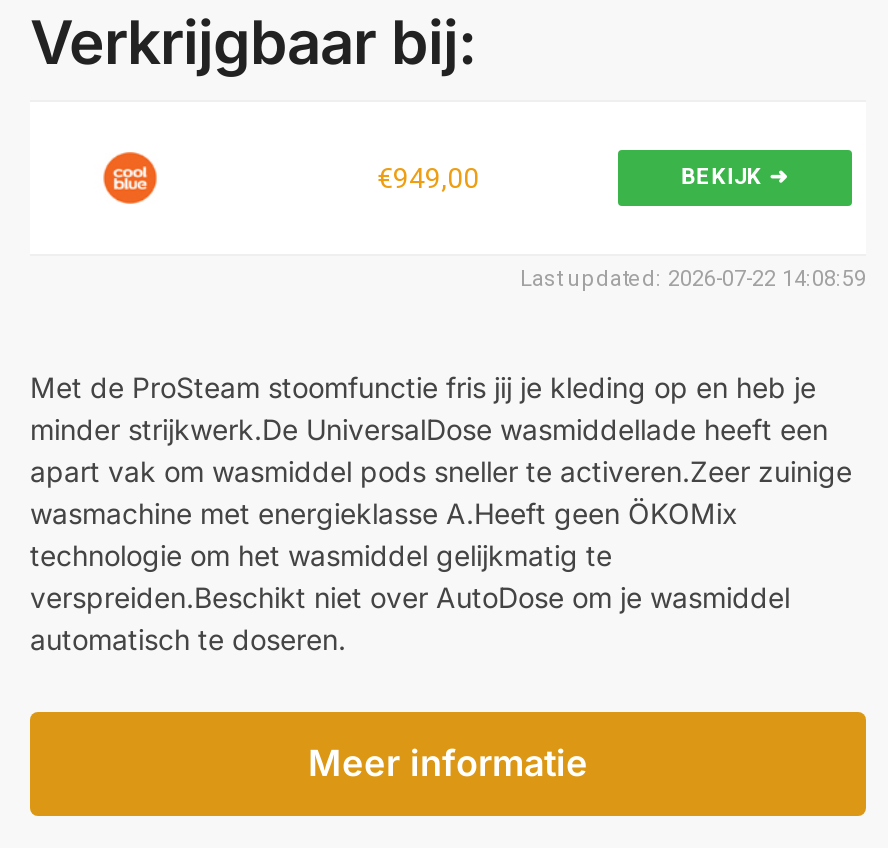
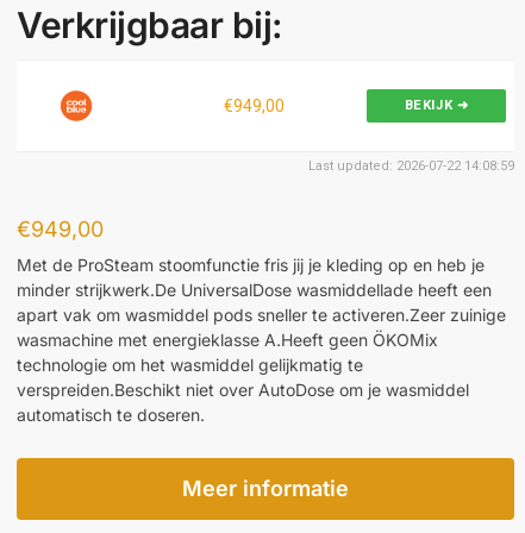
+ €949,00
